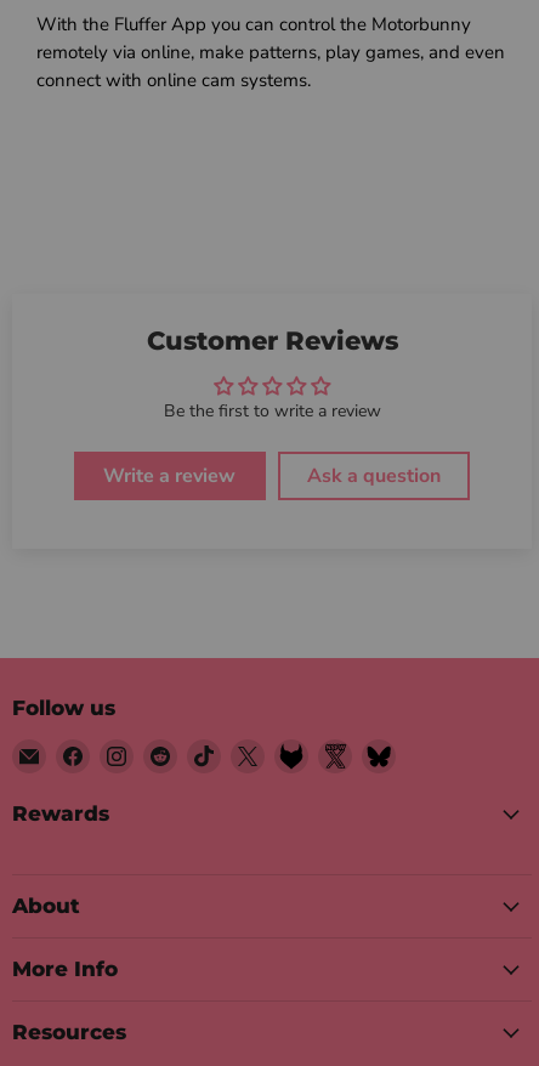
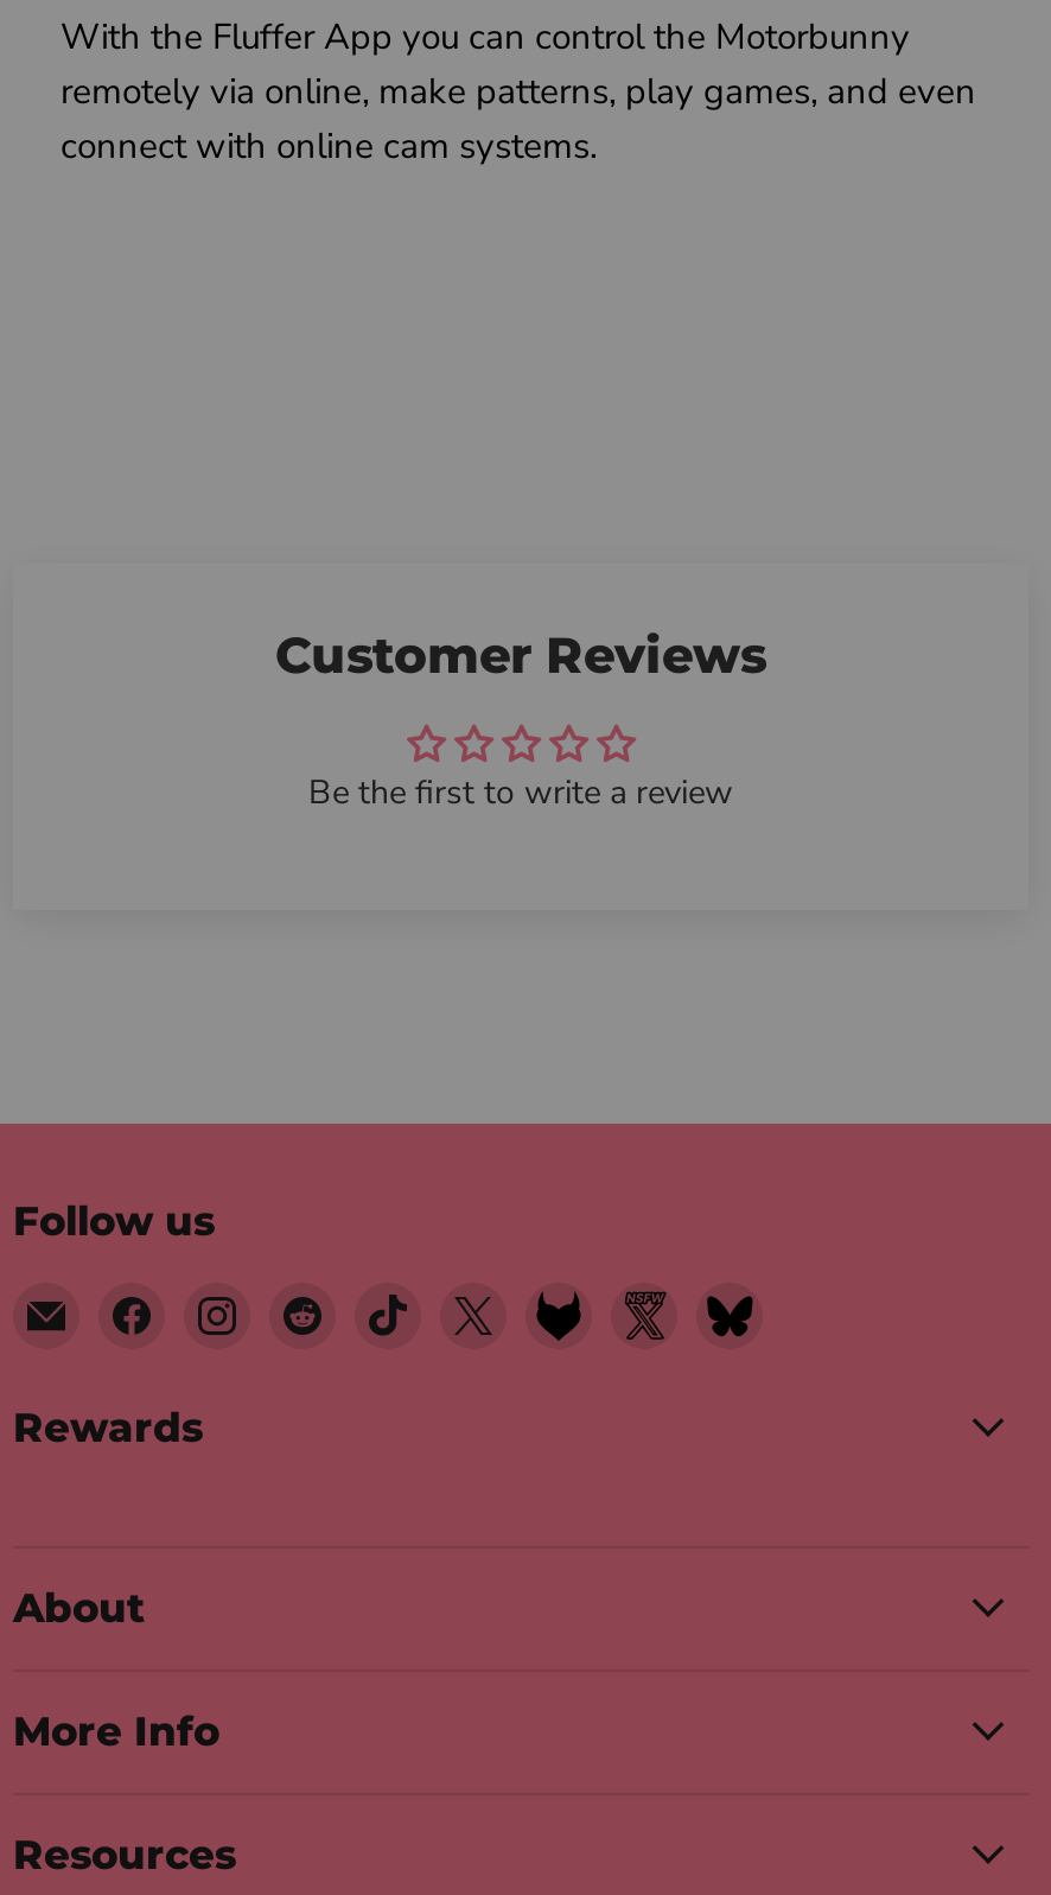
- Write a review
- Ask a question
